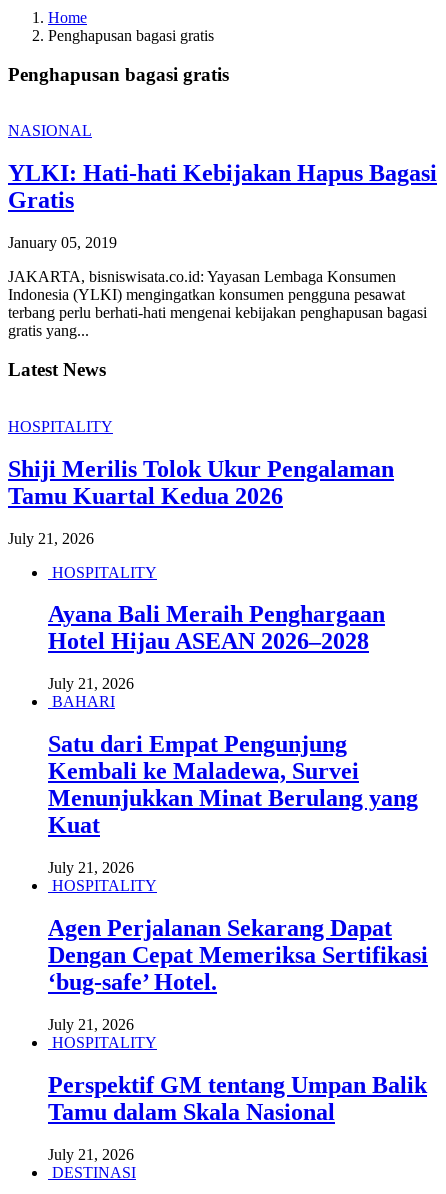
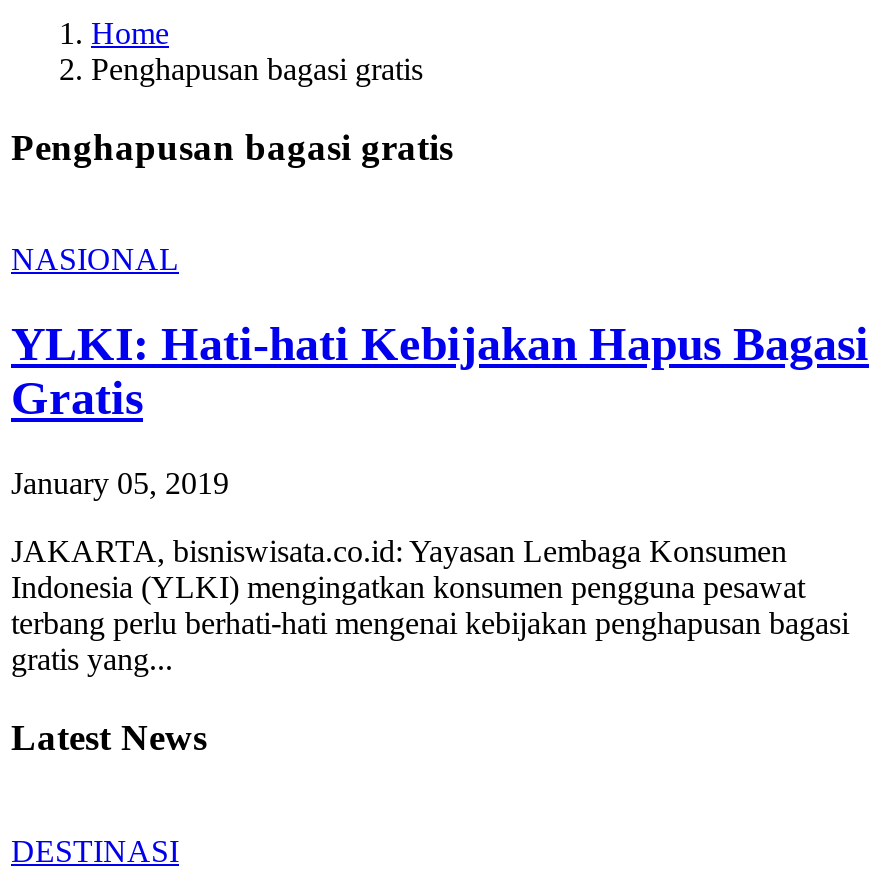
- HOSPITALITY
- Shiji Merilis Tolok Ukur Pengalaman
- Tamu Kuartal Kedua 2026
- July 21, 2026
- HOSPITALITY
- Ayana Bali Meraih Penghargaan
- Hotel Hijau ASEAN 2026–2028
- July 21, 2026
- BAHARI
- Satu dari Empat Pengunjung
- Kembali ke Maladewa, Survei
- Menunjukkan Minat Berulang yang
- Kuat
- July 21, 2026
- HOSPITALITY
- Agen Perjalanan Sekarang Dapat
- Dengan Cepat Memeriksa Sertifikasi
- ‘bug-safe’ Hotel.
- July 21, 2026
- HOSPITALITY
- Perspektif GM tentang Umpan Balik
- Tamu dalam Skala Nasional
- July 21, 2026
